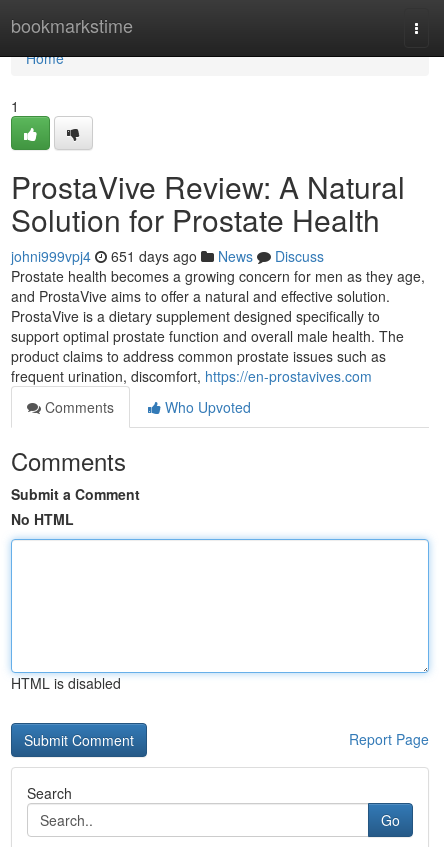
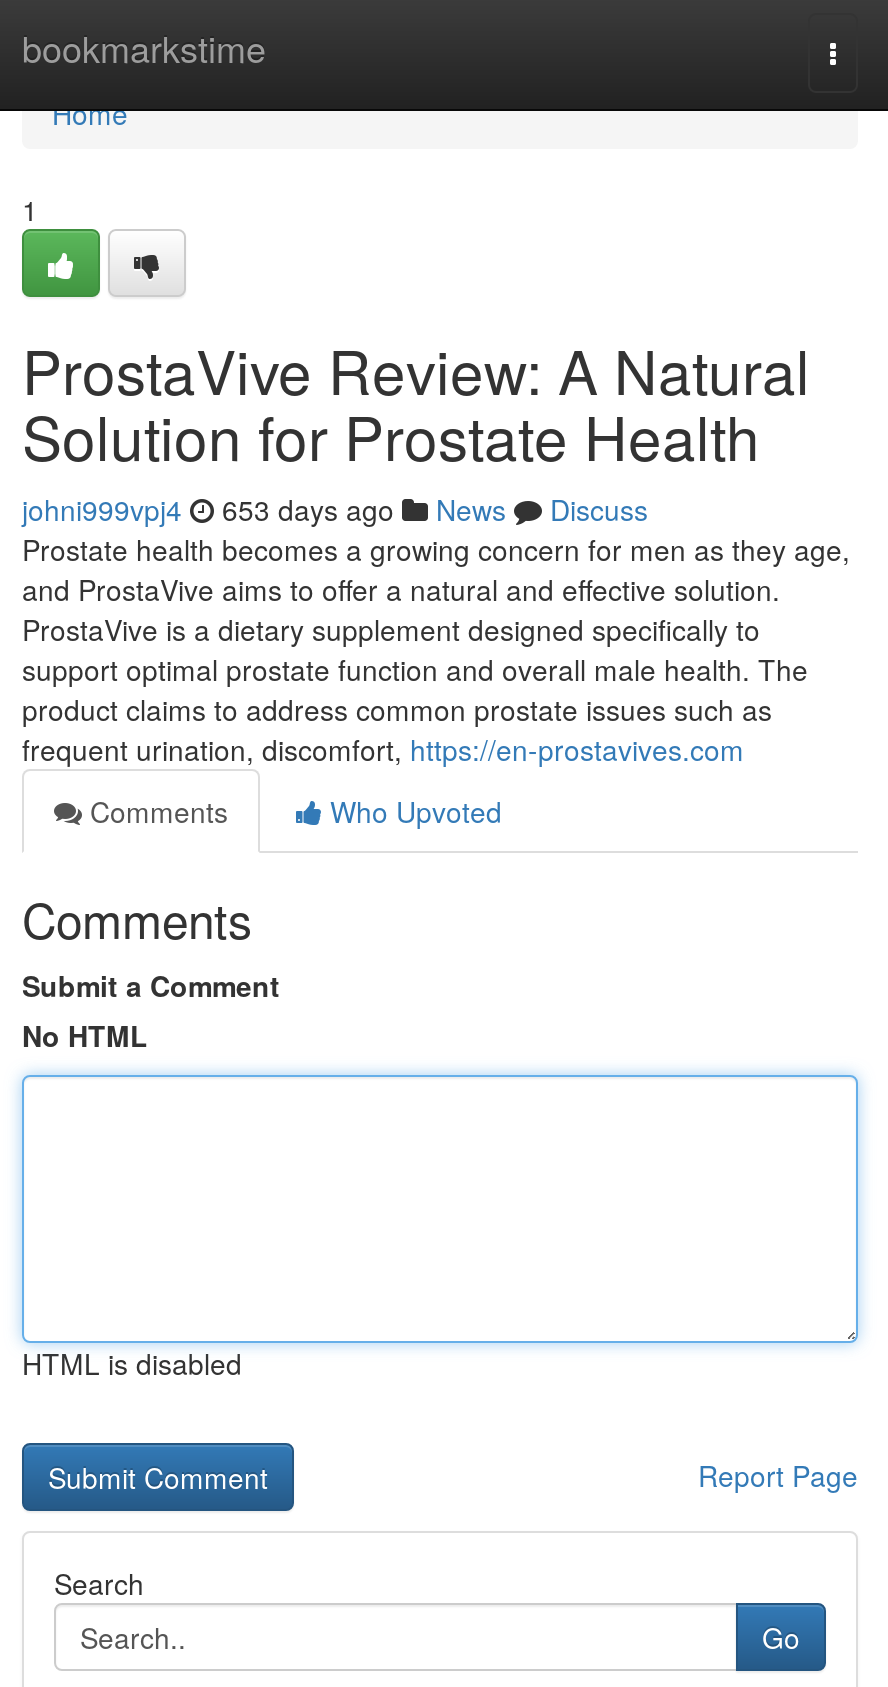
- johni999vpj4 651 days ago News Discuss
+ johni999vpj4 653 days ago News Discuss
